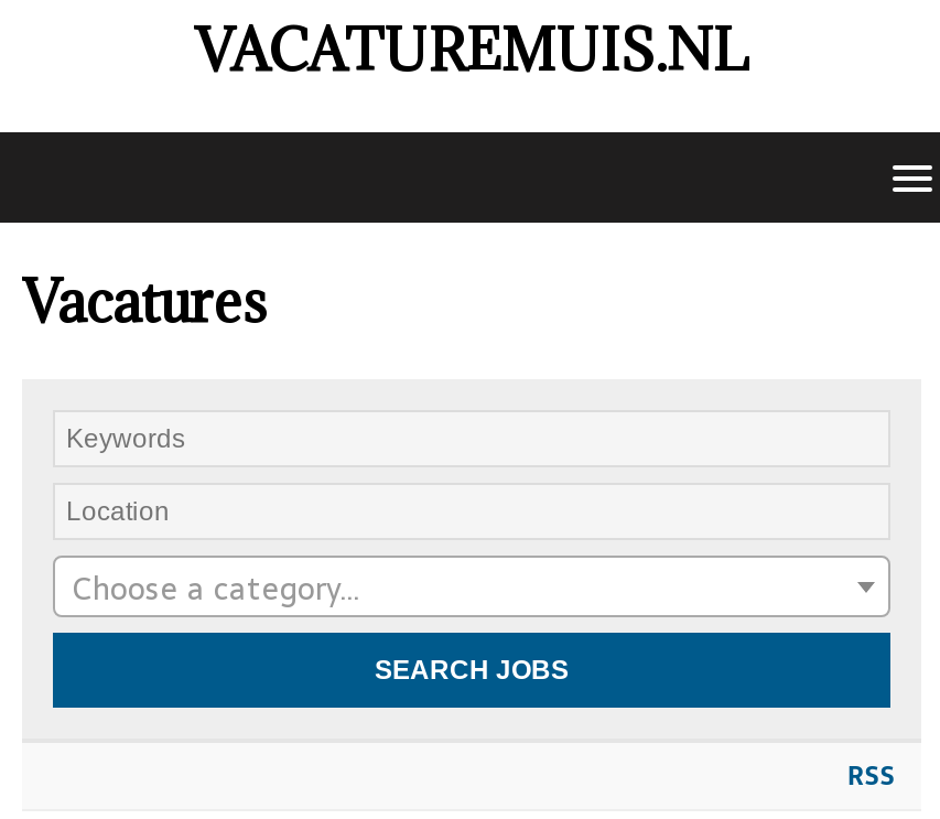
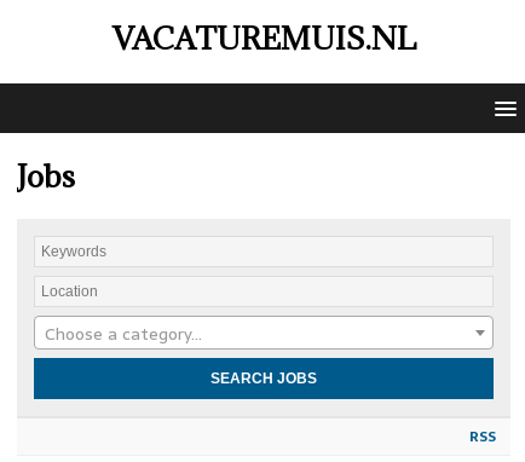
- Vacatures
+ Jobs
